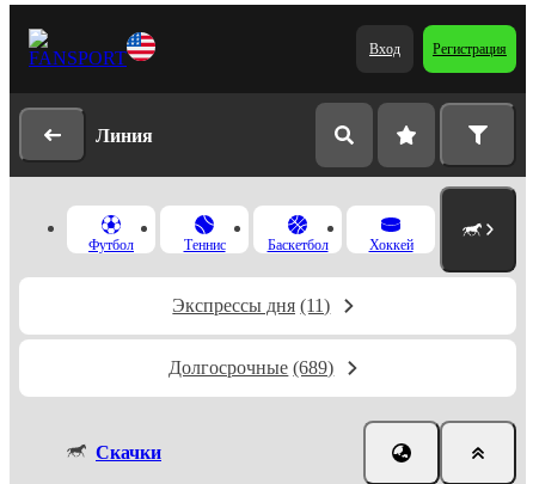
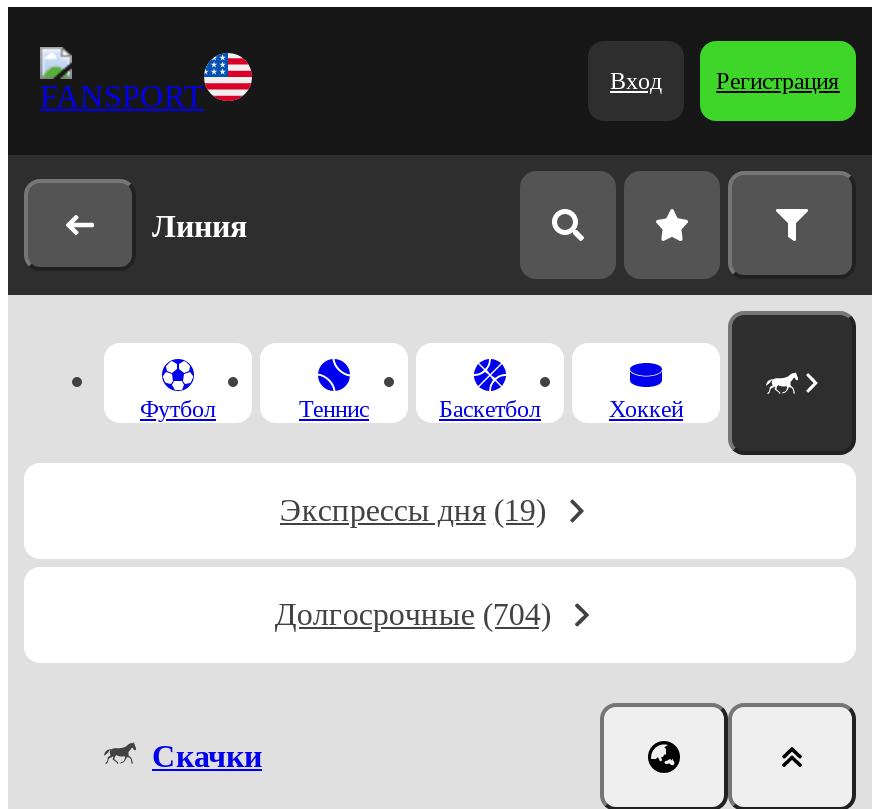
- Экспрессы дня (11)
+ Экспрессы дня (19)

- Долгосрочные (689)
+ Долгосрочные (704)
